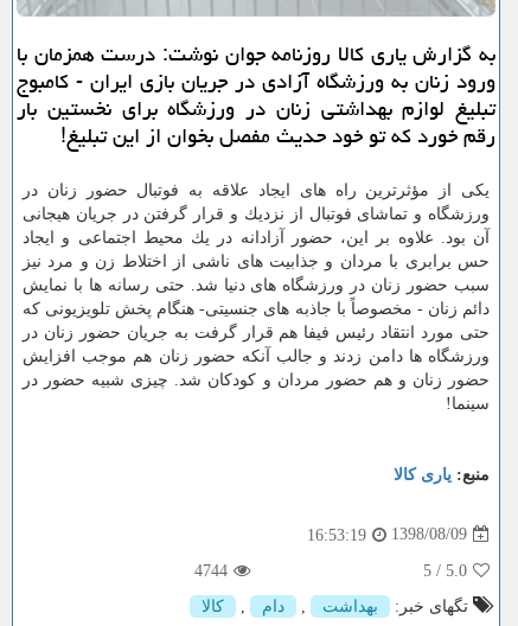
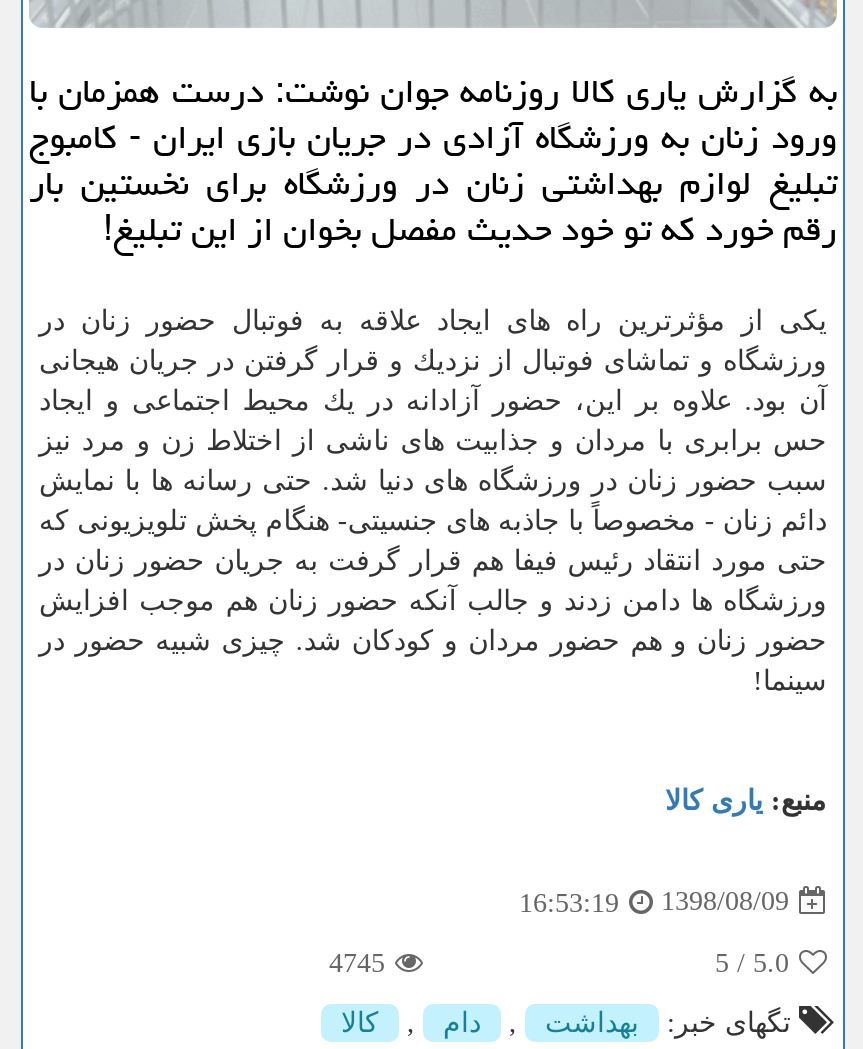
- 4744
+ 4745
